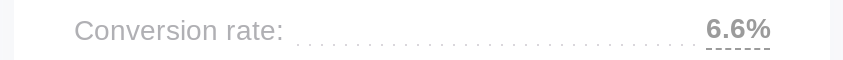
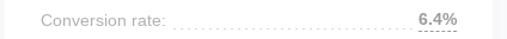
- 6.6%
+ 6.4%
